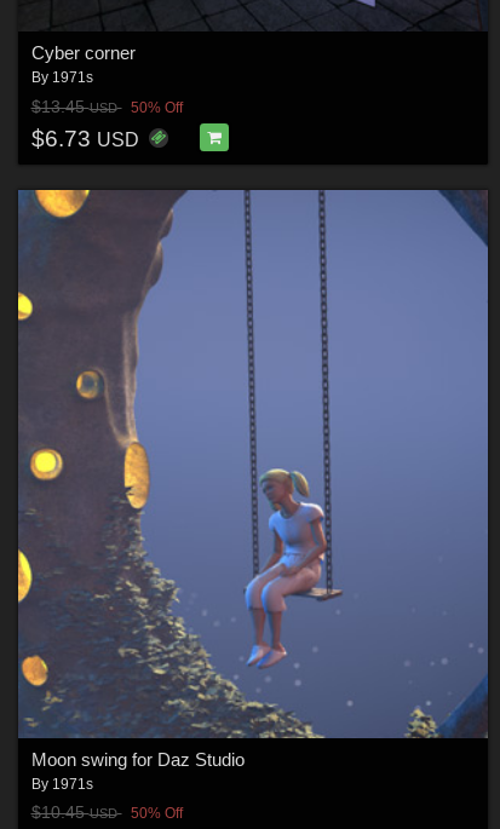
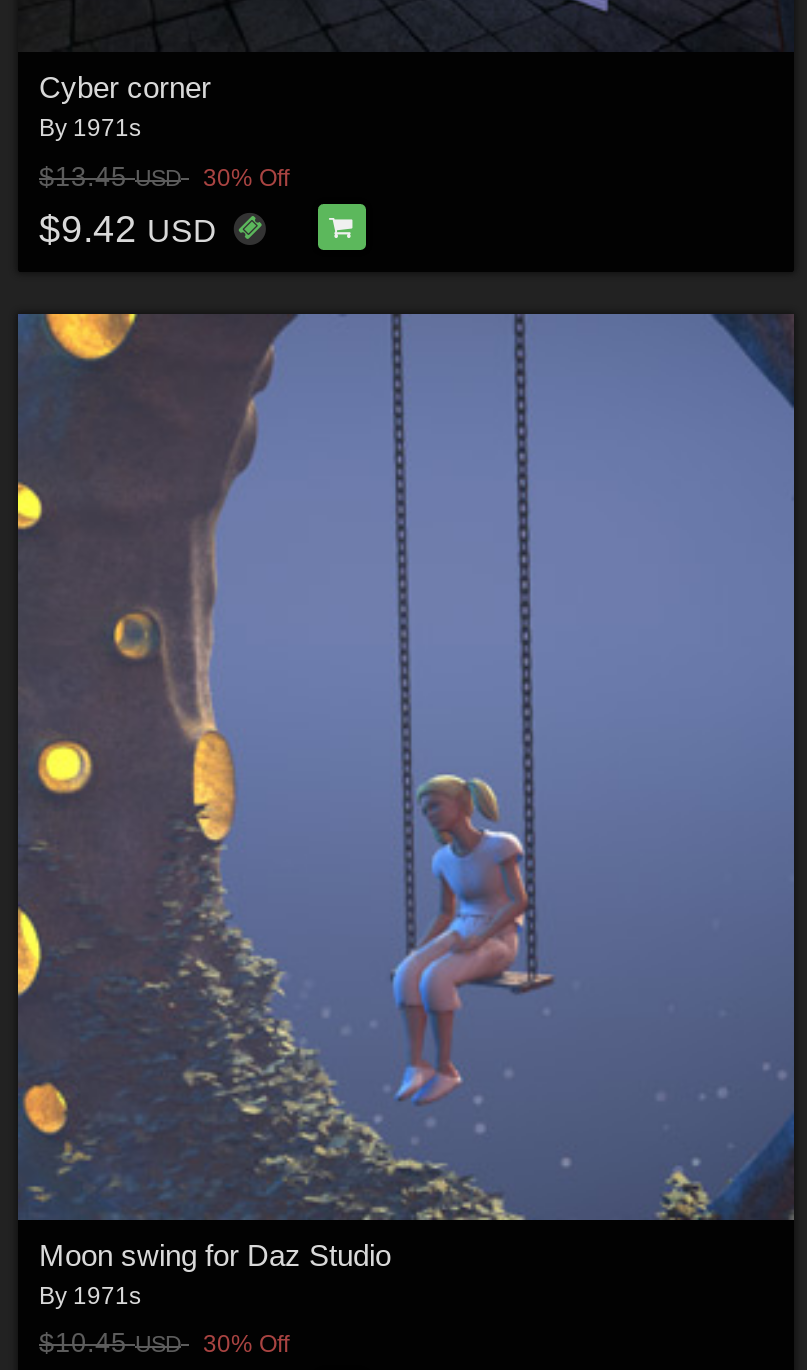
- $13.45USD 50% Off
+ $13.45USD 30% Off

- $6.73 USD
+ $9.42 USD

- $10.45USD 50% Off
+ $10.45USD 30% Off
